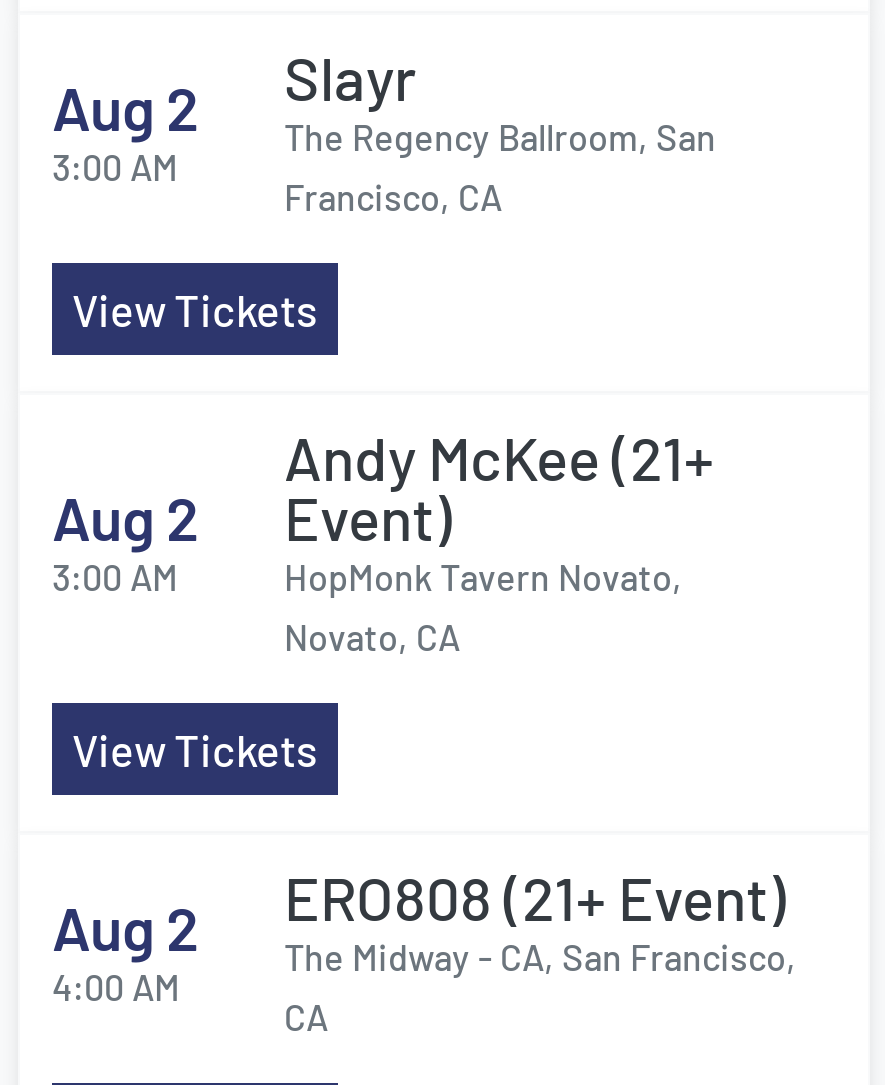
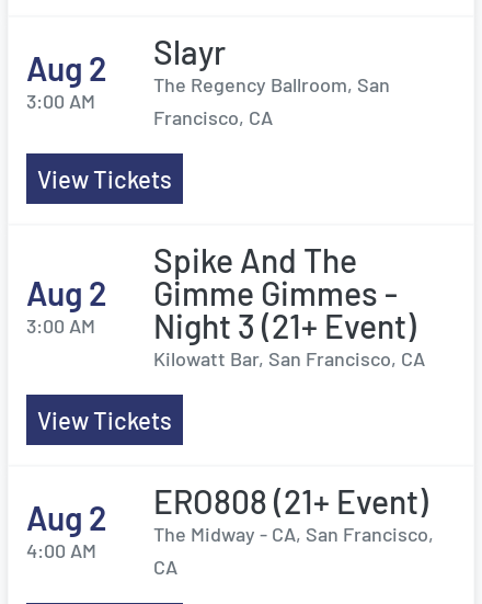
- Andy McKee (21+
- Event)
- HopMonk Tavern Novato,
- Novato, CA
+ Spike And The
+ Gimme Gimmes -
+ Night 3 (21+ Event)
+ Kilowatt Bar, San Francisco, CA
